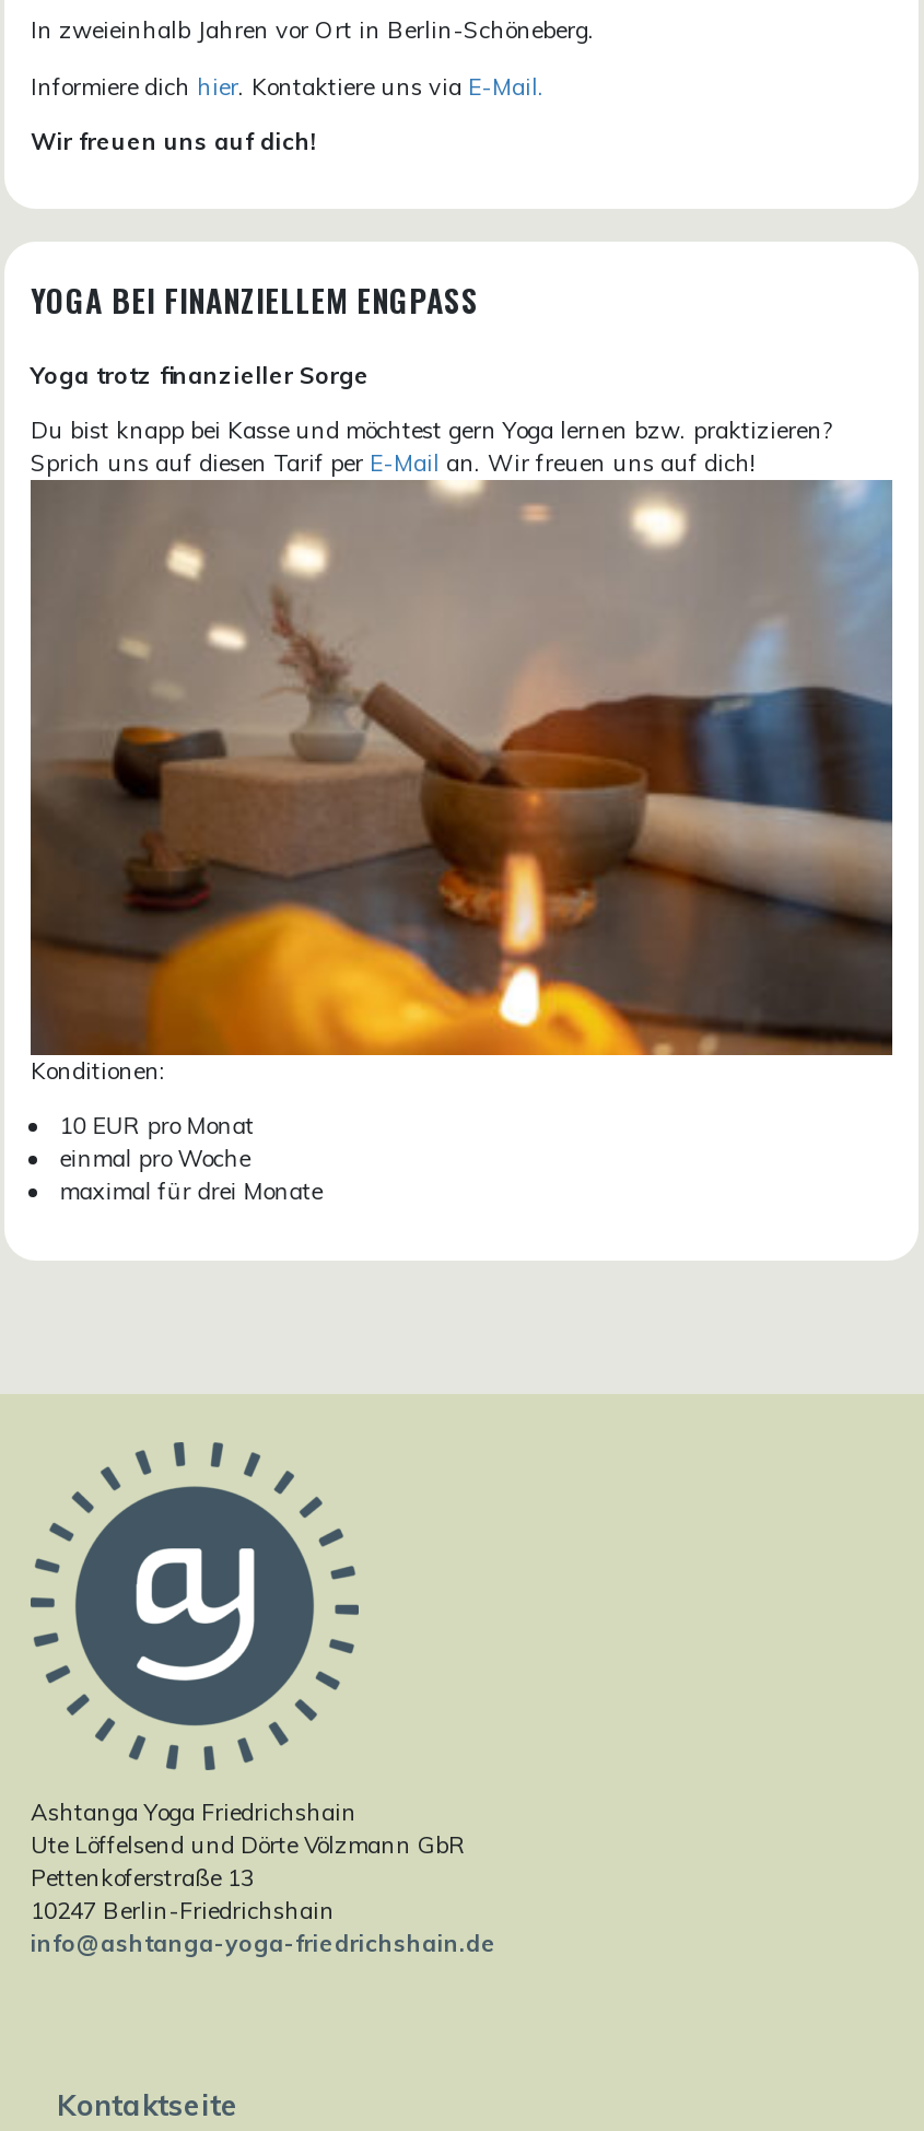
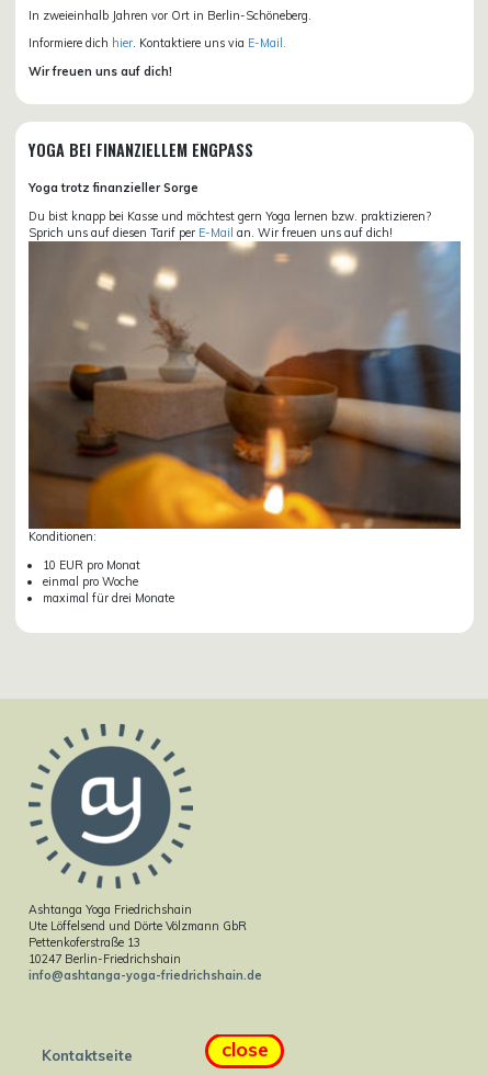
+ close
